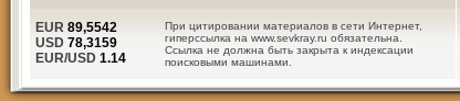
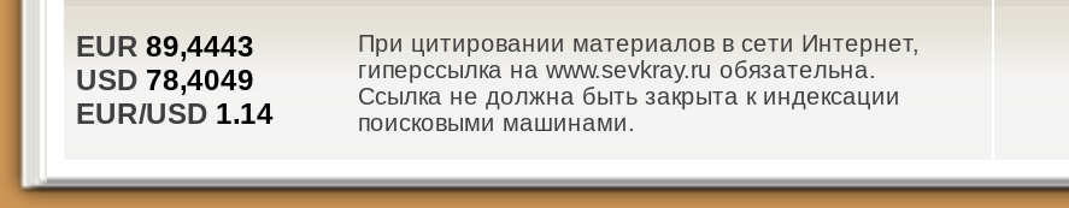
- EUR 89,5542
+ EUR 89,4443

- USD 78,3159
+ USD 78,4049
